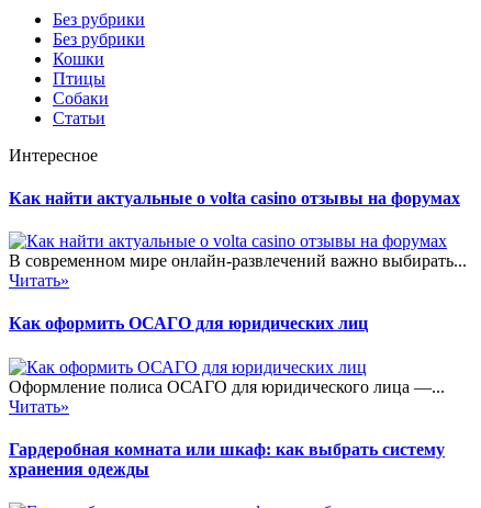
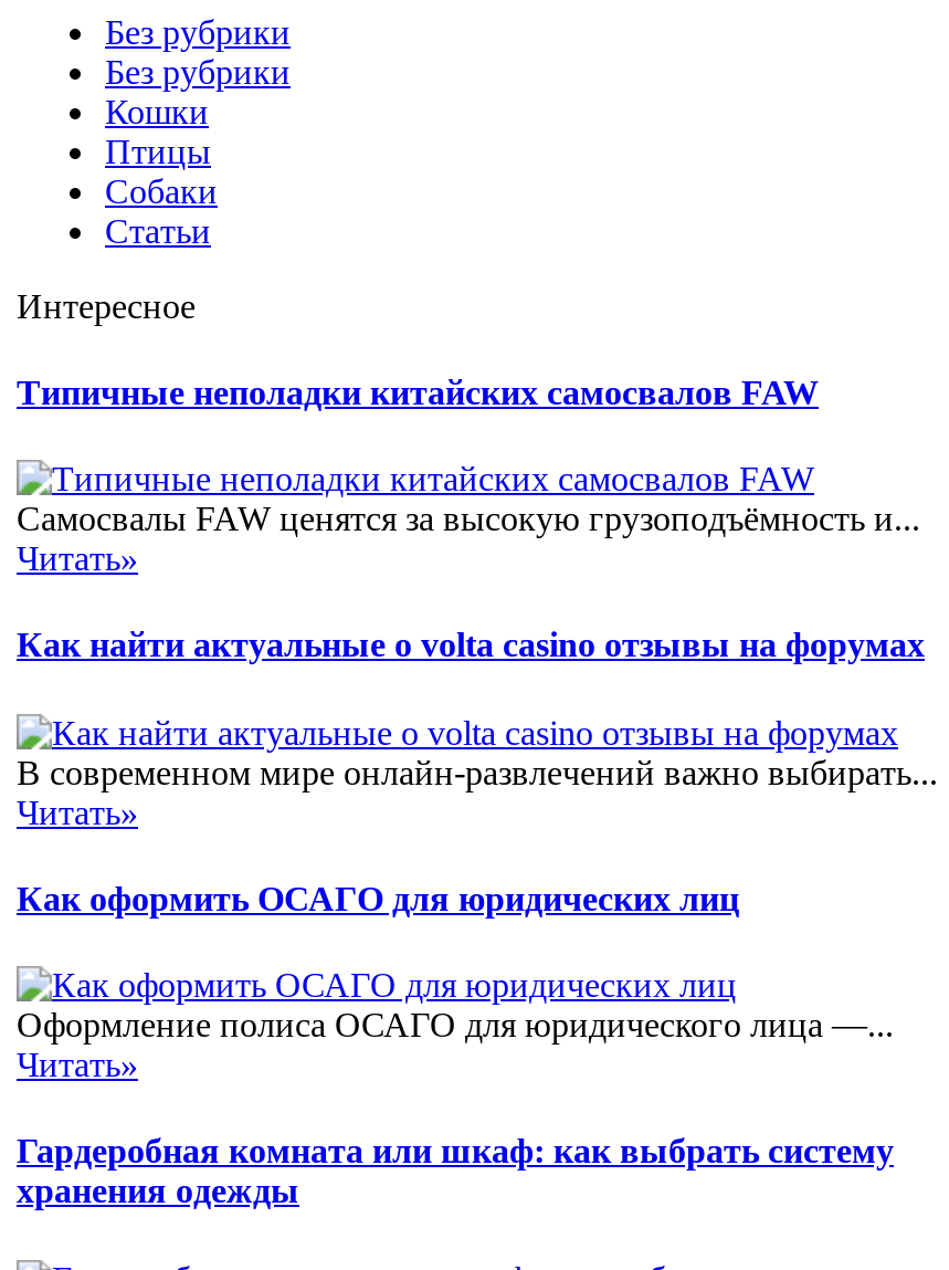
+ Типичные неполадки китайских самосвалов FAW
+ Самосвалы FAW ценятся за высокую грузоподъёмность и...
+ Читать»
